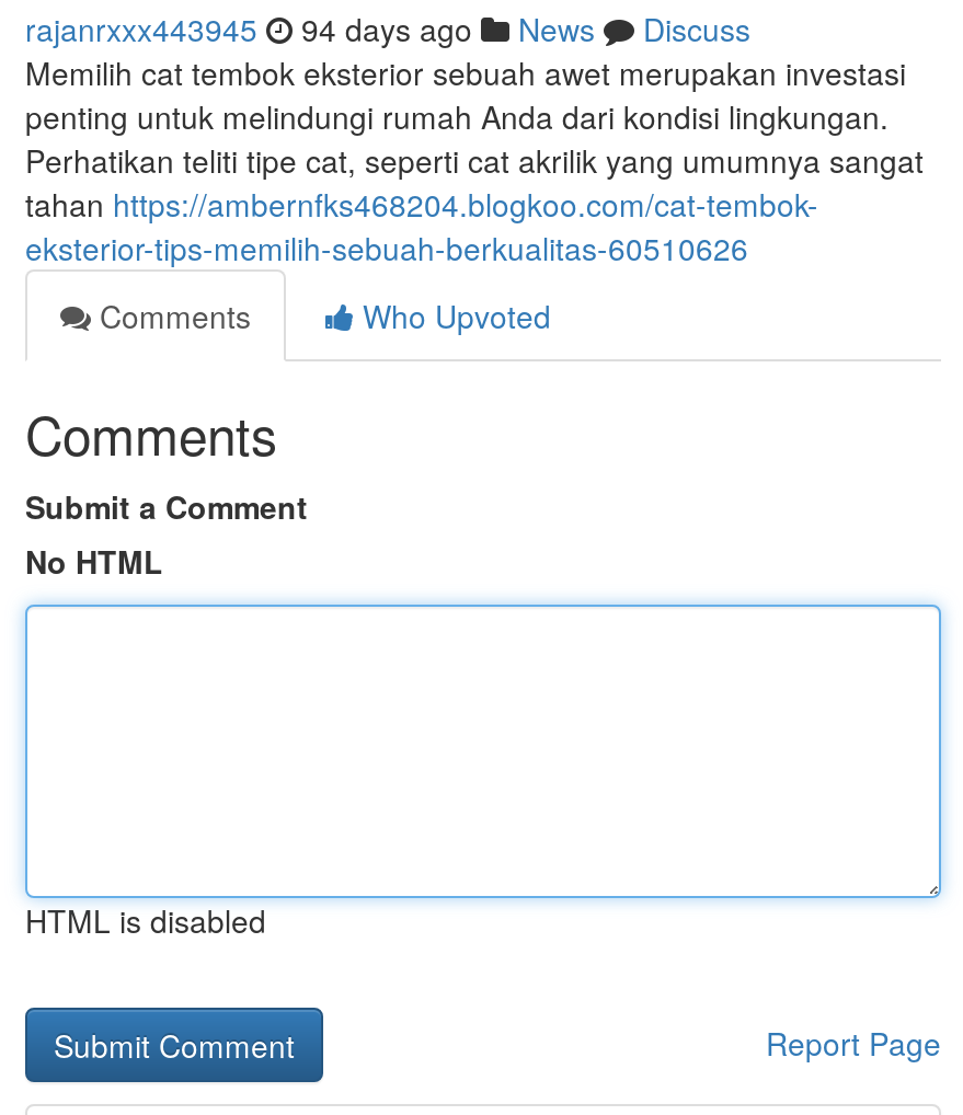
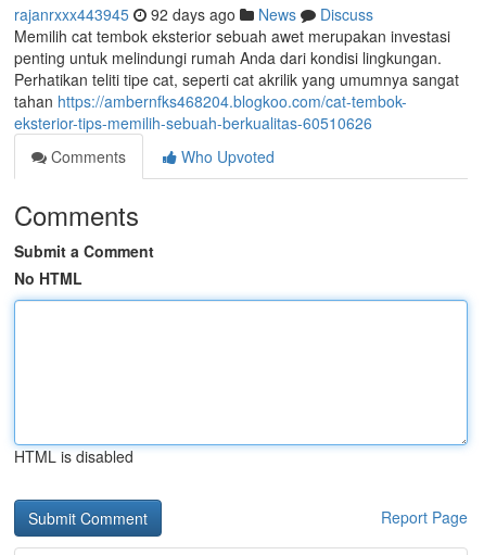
- rajanrxxx443945 94 days ago News Discuss
+ rajanrxxx443945 92 days ago News Discuss
